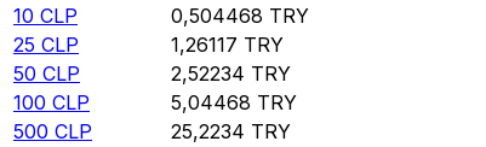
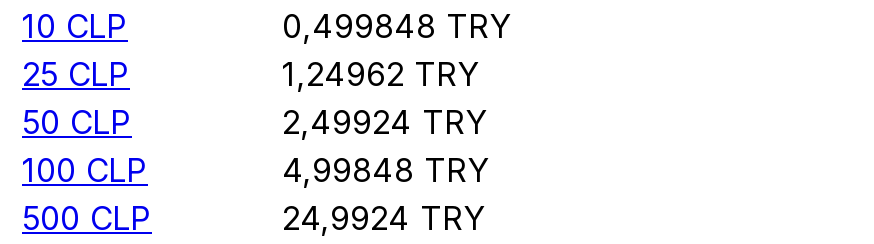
- 0,504468 TRY
+ 0,499848 TRY

- 1,26117 TRY
+ 1,24962 TRY

- 2,52234 TRY
+ 2,49924 TRY

- 5,04468 TRY
+ 4,99848 TRY

- 25,2234 TRY
+ 24,9924 TRY
